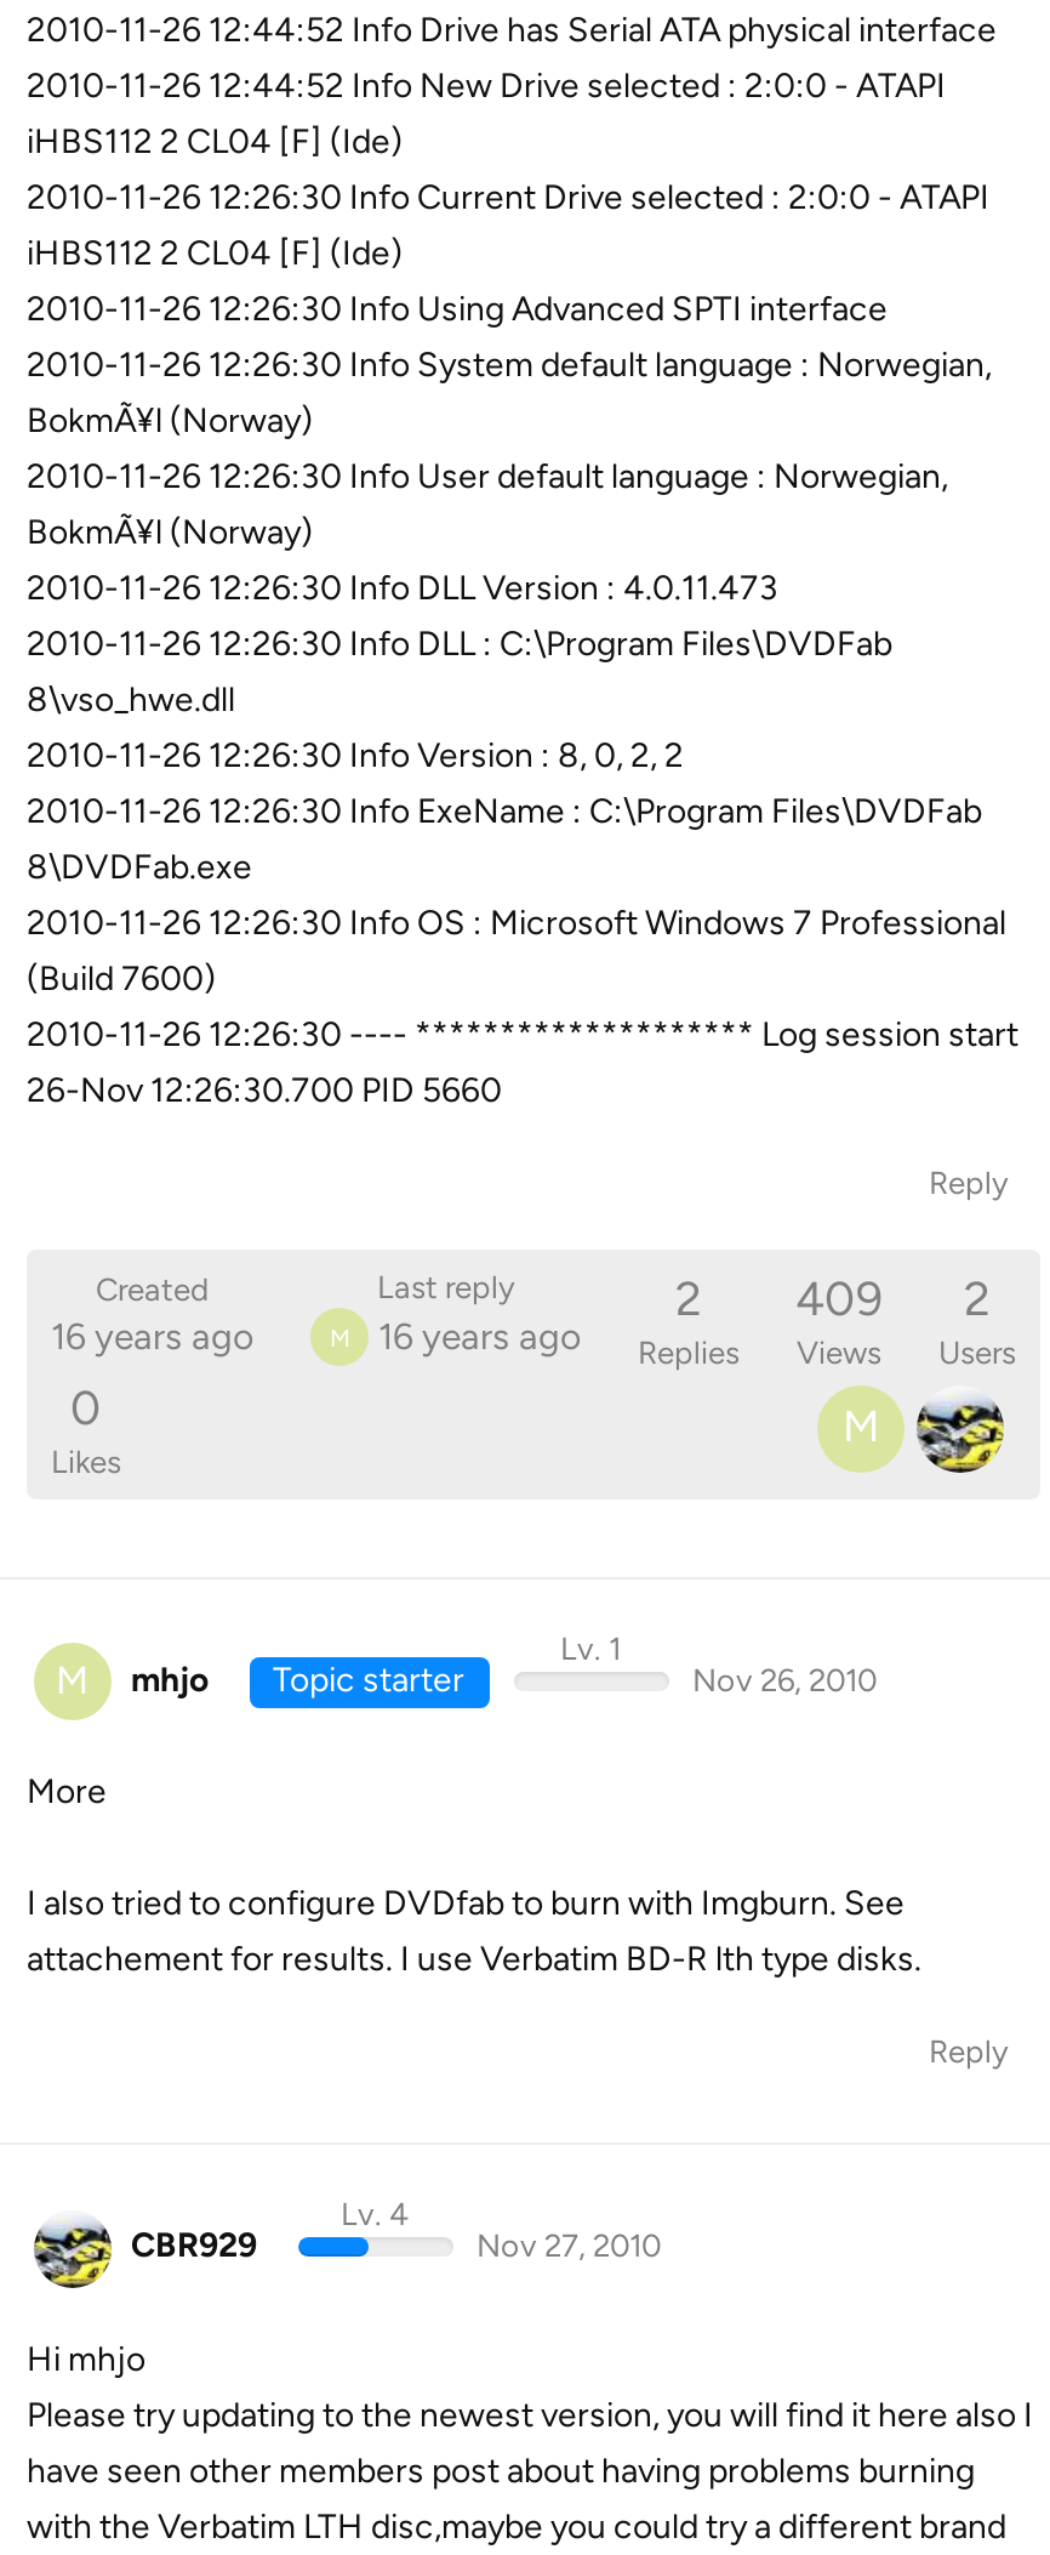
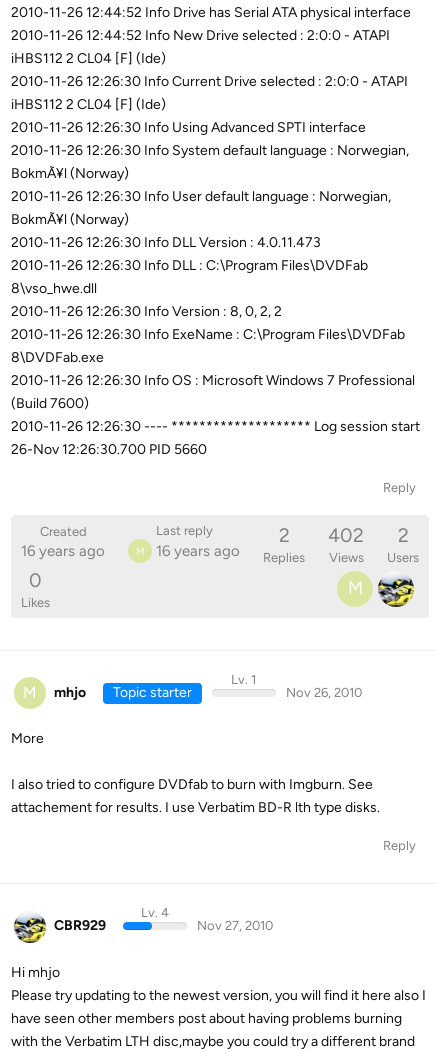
- 2 409 2
+ 2 402 2
